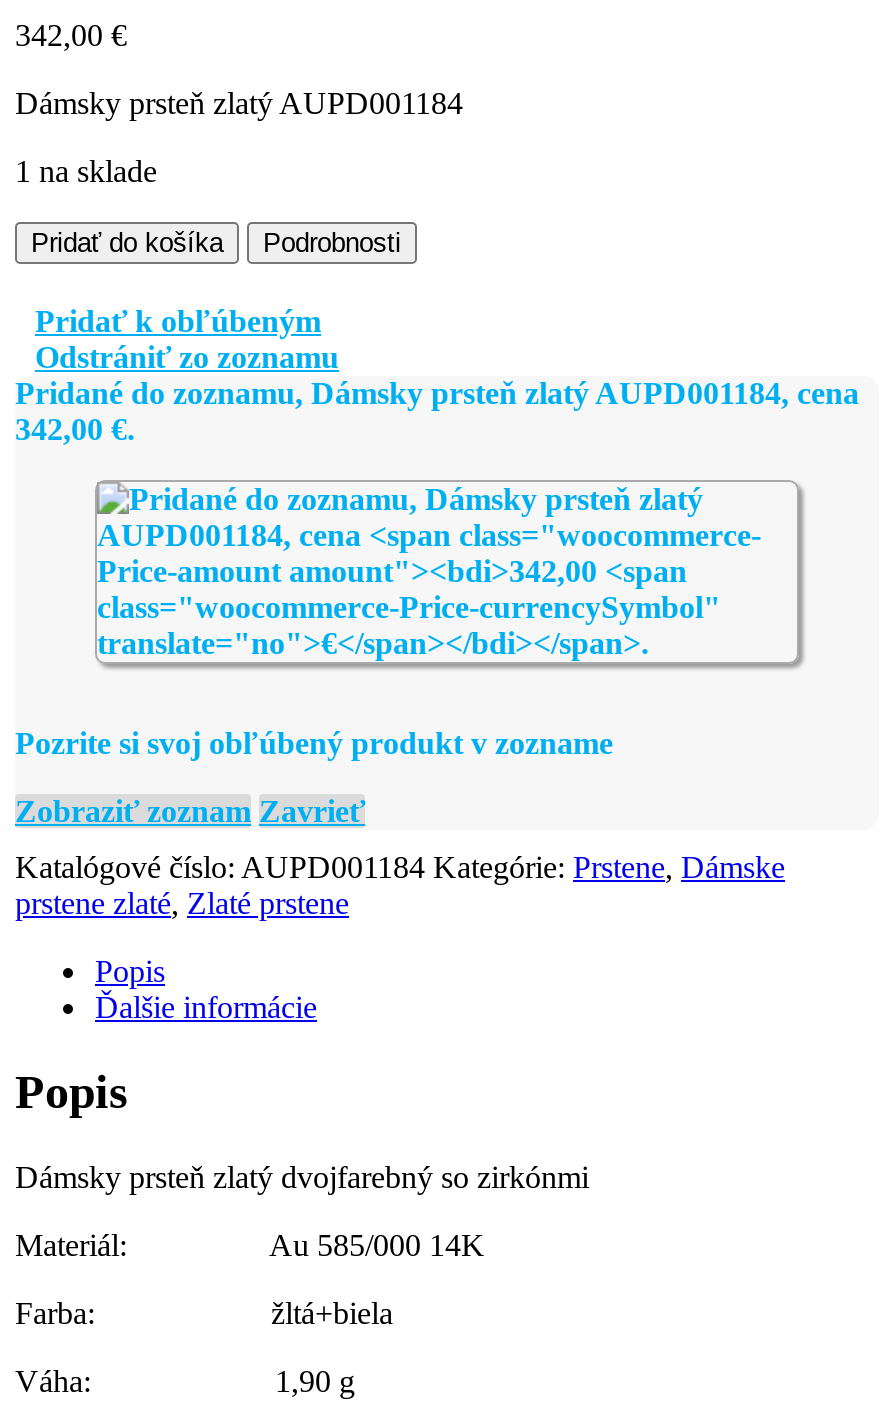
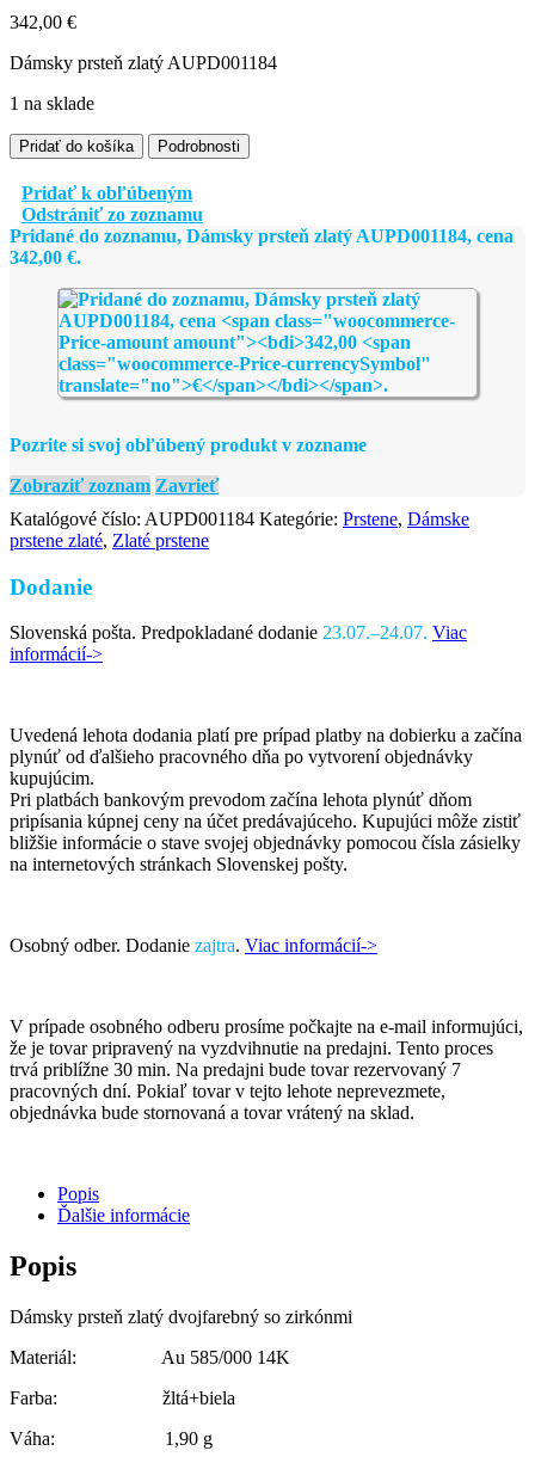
+ Dodanie
+ Slovenská pošta. Predpokladané dodanie 23.07.–24.07. Viac
+ informácií->

+ Uvedená lehota dodania platí pre prípad platby na dobierku a začína
+ plynúť od ďalšieho pracovného dňa po vytvorení objednávky
+ kupujúcim.
+ Pri platbách bankovým prevodom začína lehota plynúť dňom
+ pripísania kúpnej ceny na účet predávajúceho. Kupujúci môže zistiť
+ bližšie informácie o stave svojej objednávky pomocou čísla zásielky
+ na internetových stránkach Slovenskej pošty.

+ Osobný odber. Dodanie zajtra. Viac informácií->

+ V prípade osobného odberu prosíme počkajte na e-mail informujúci,
+ že je tovar pripravený na vyzdvihnutie na predajni. Tento proces
+ trvá priblížne 30 min. Na predajni bude tovar rezervovaný 7
+ pracovných dní. Pokiaľ tovar v tejto lehote neprevezmete,
+ objednávka bude stornovaná a tovar vrátený na sklad.
